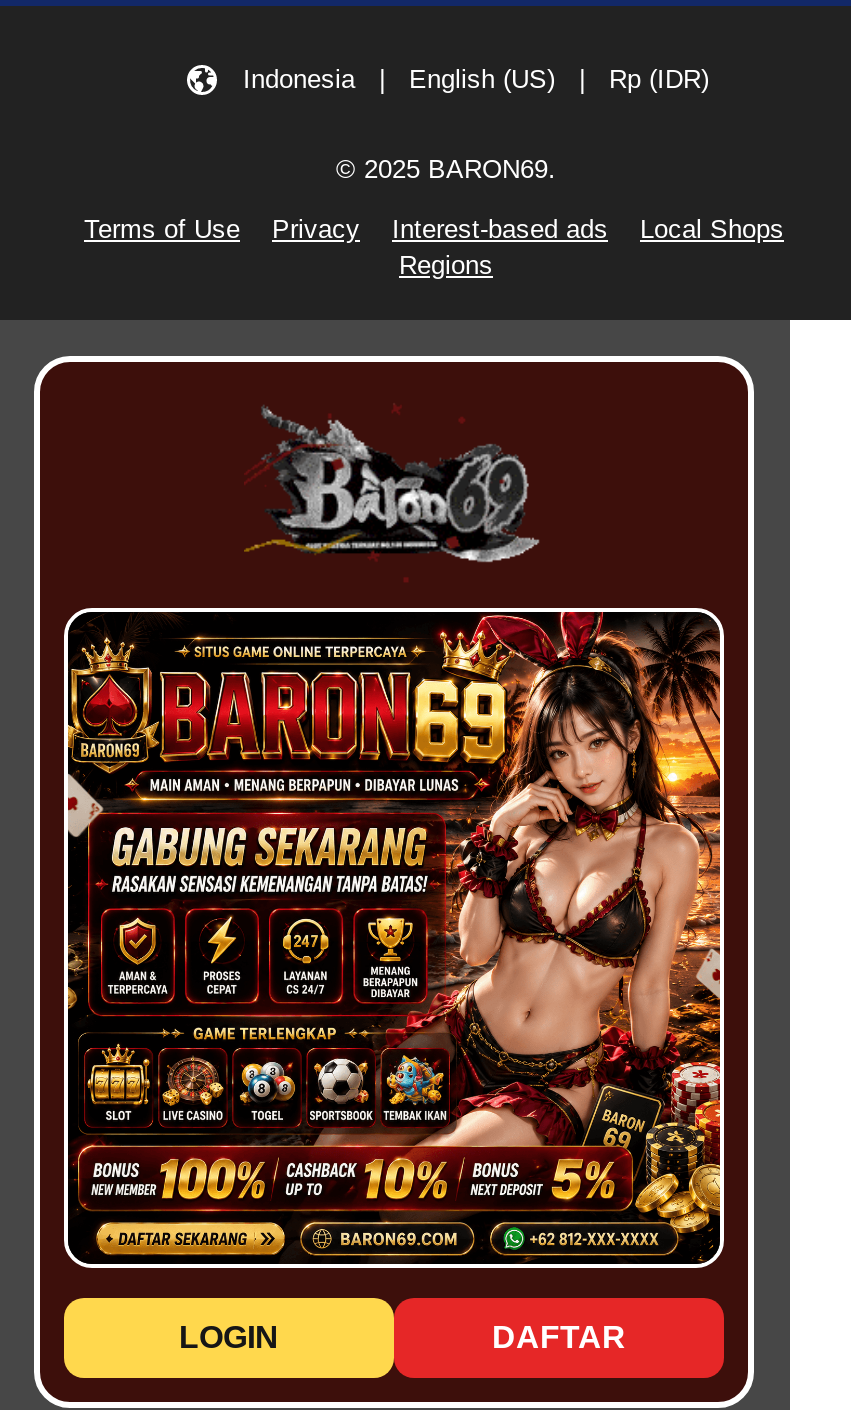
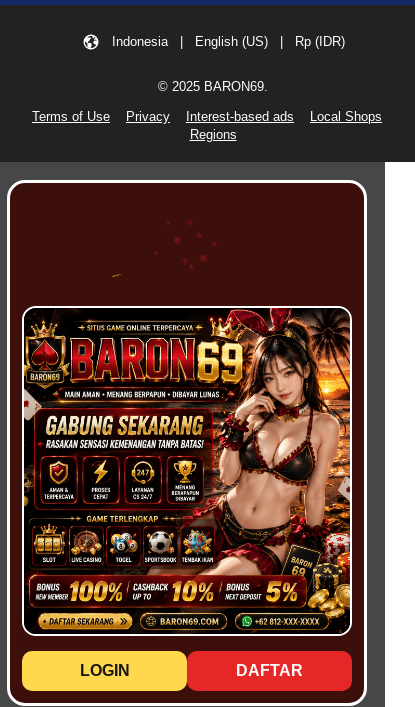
- [image]
